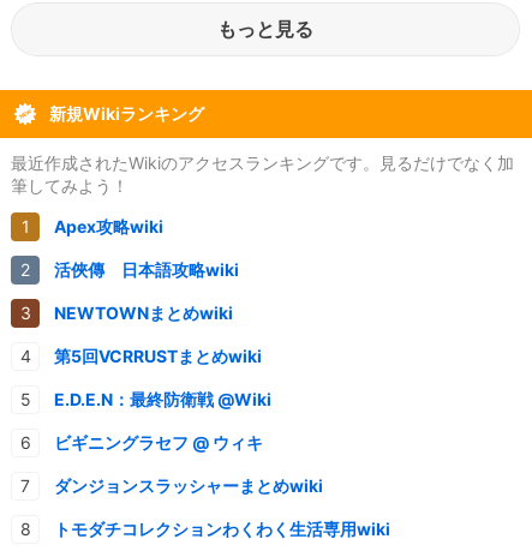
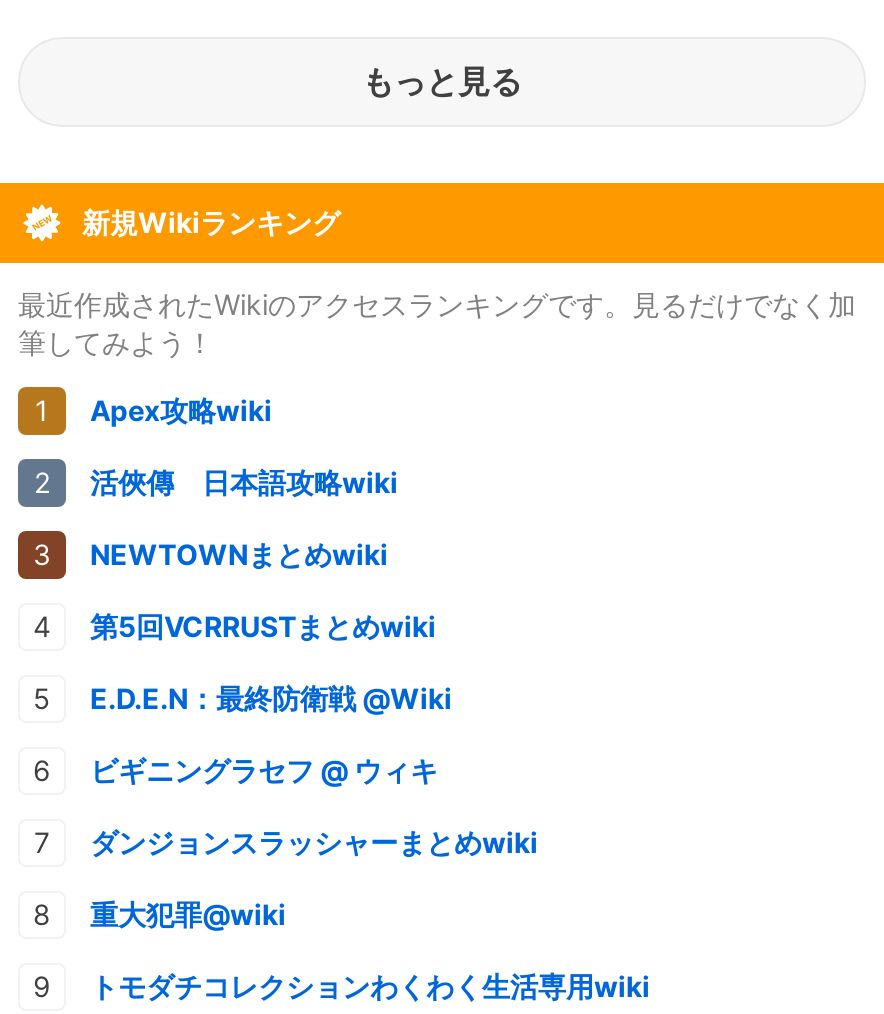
+ 重大犯罪@wiki
